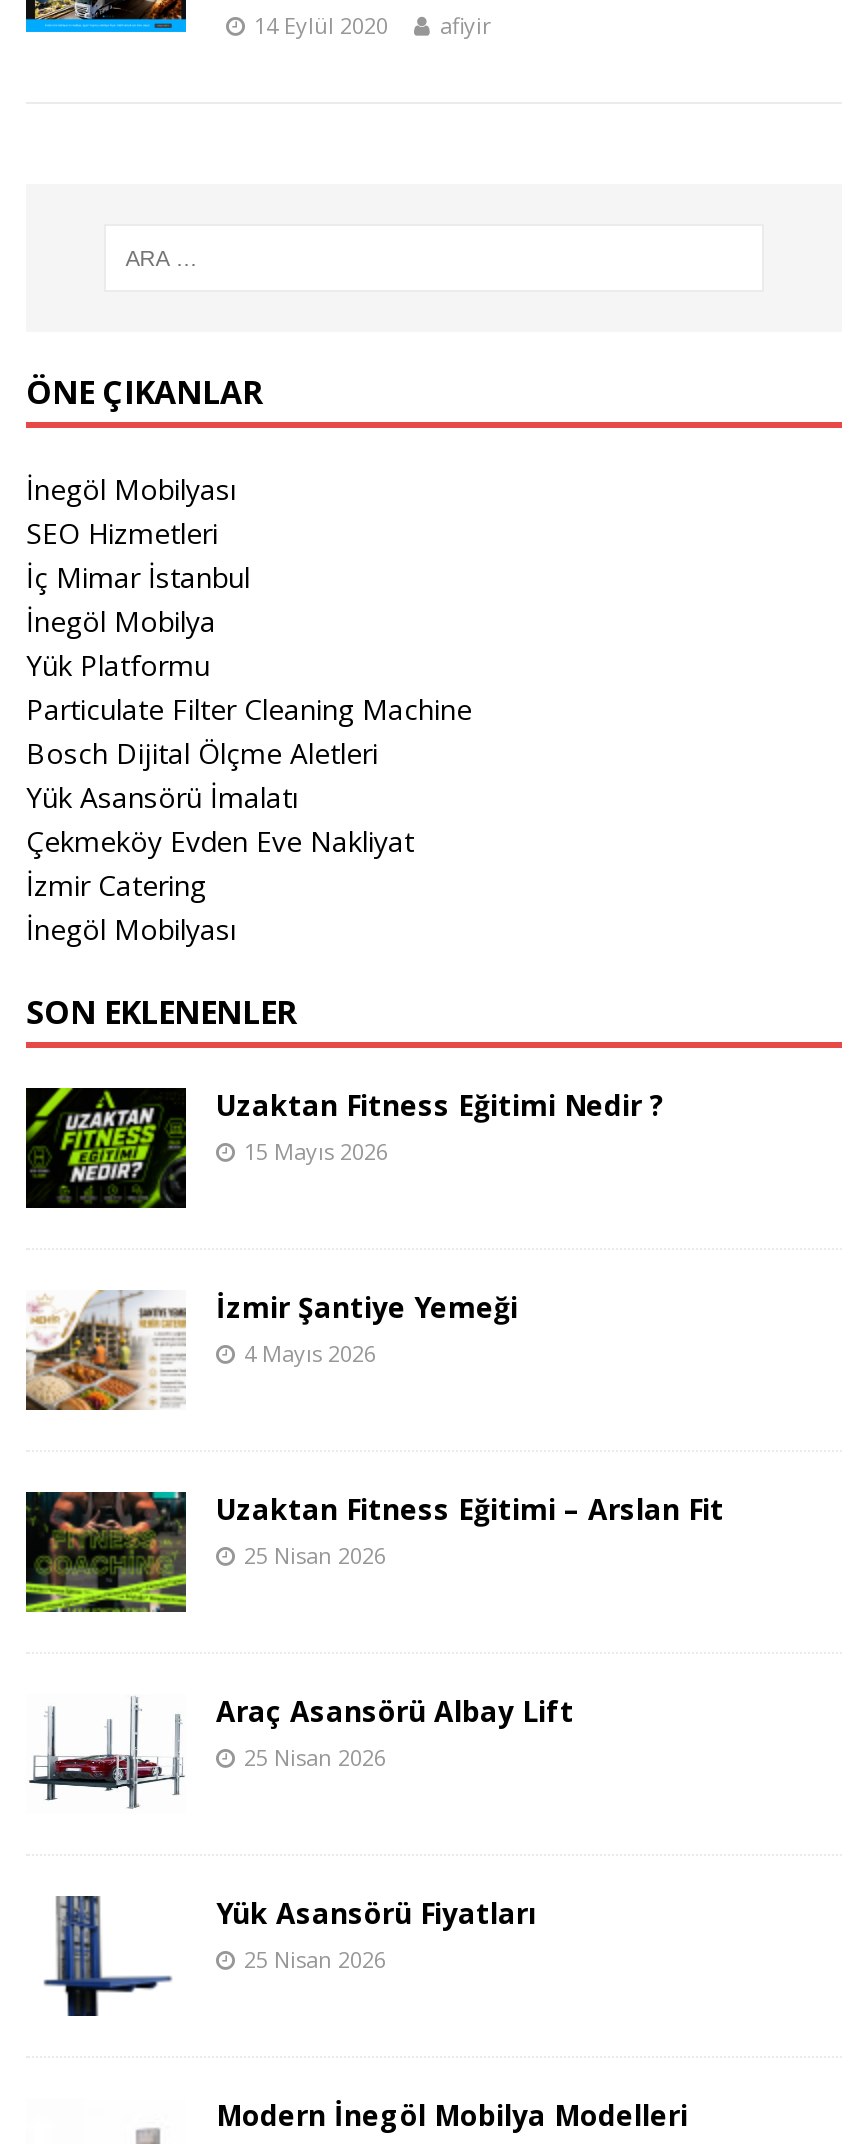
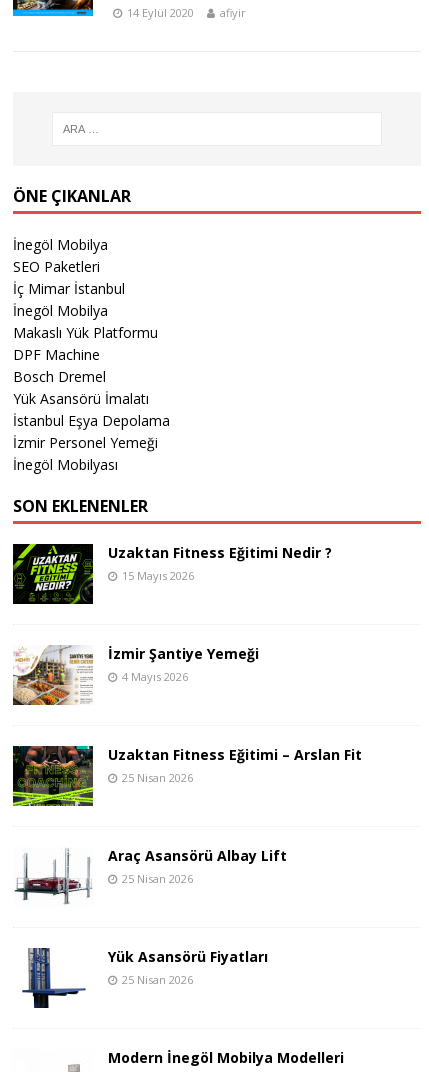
- İnegöl Mobilyası
+ İnegöl Mobilya

- SEO Hizmetleri
+ SEO Paketleri

- Yük Platformu
- Particulate Filter Cleaning Machine
- Bosch Dijital Ölçme Aletleri
+ Makaslı Yük Platformu
+ DPF Machine
+ Bosch Dremel

- Çekmeköy Evden Eve Nakliyat
- İzmir Catering
+ İstanbul Eşya Depolama
+ İzmir Personel Yemeği
